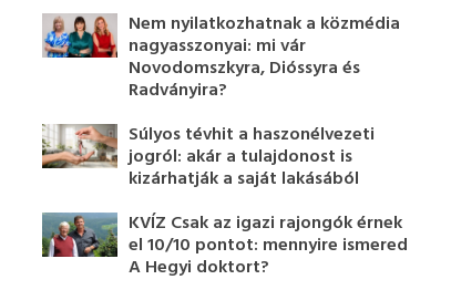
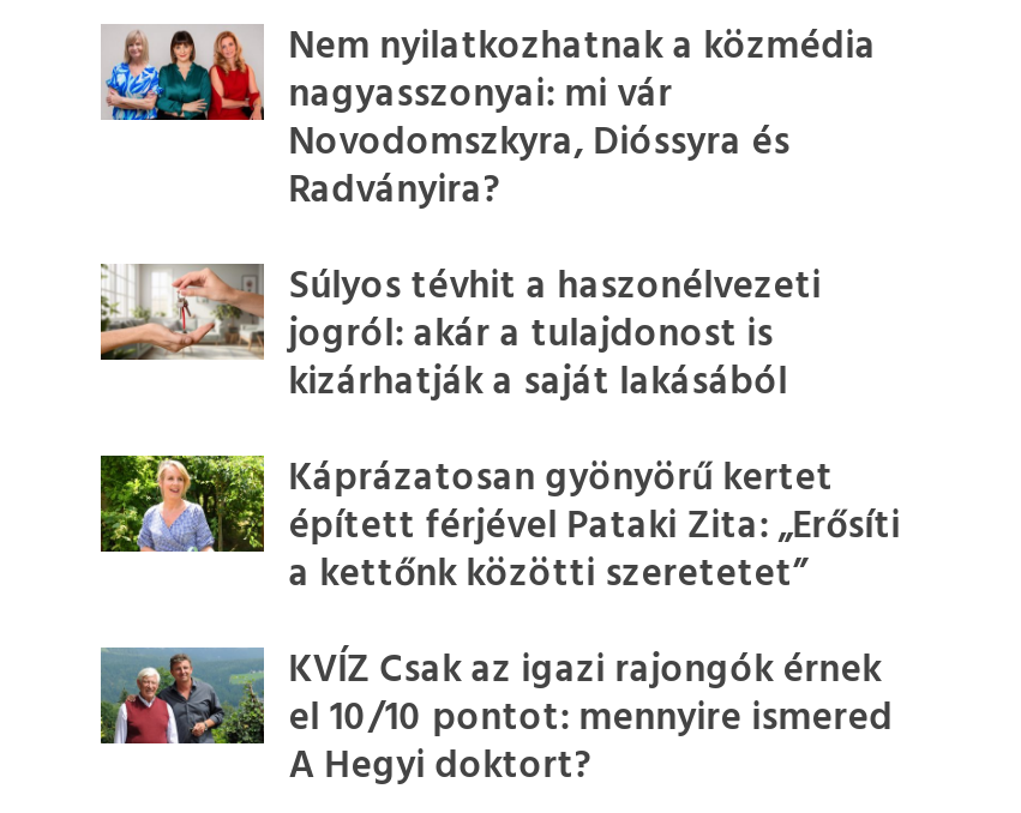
+ [image]
+ Káprázatosan gyönyörű kertet
+ épített férjével Pataki Zita: „Erősíti
+ a kettőnk közötti szeretetet”
